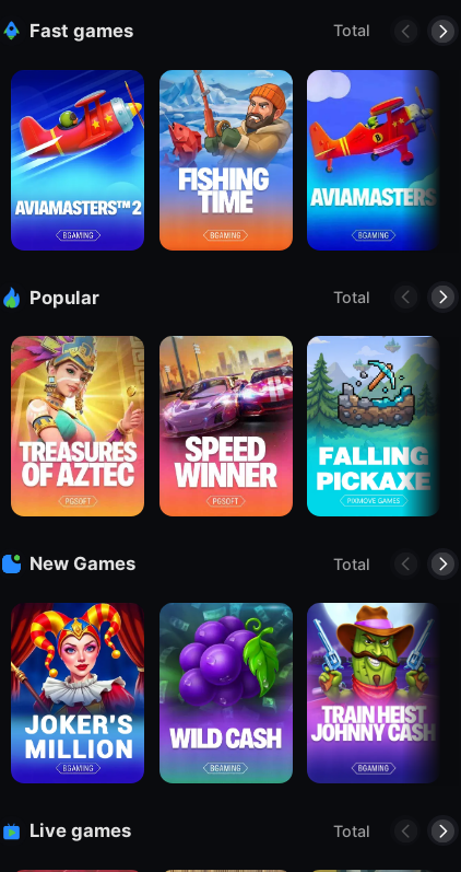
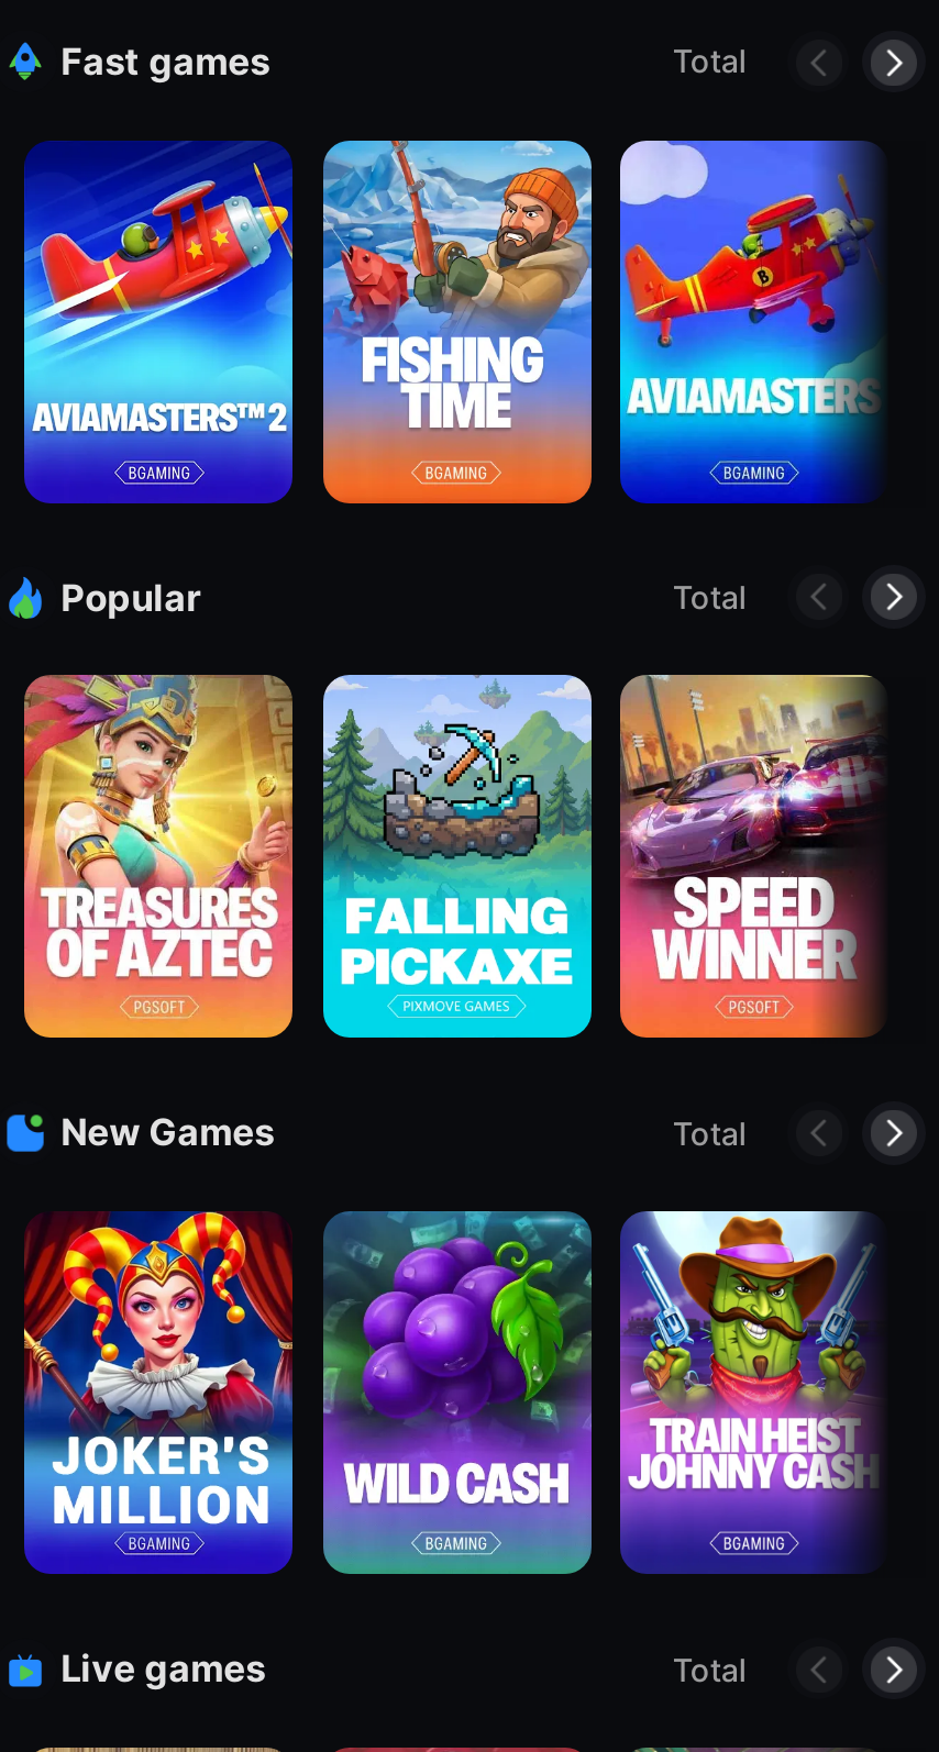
- [image]
+ [image]

- [image]
+ [image]
